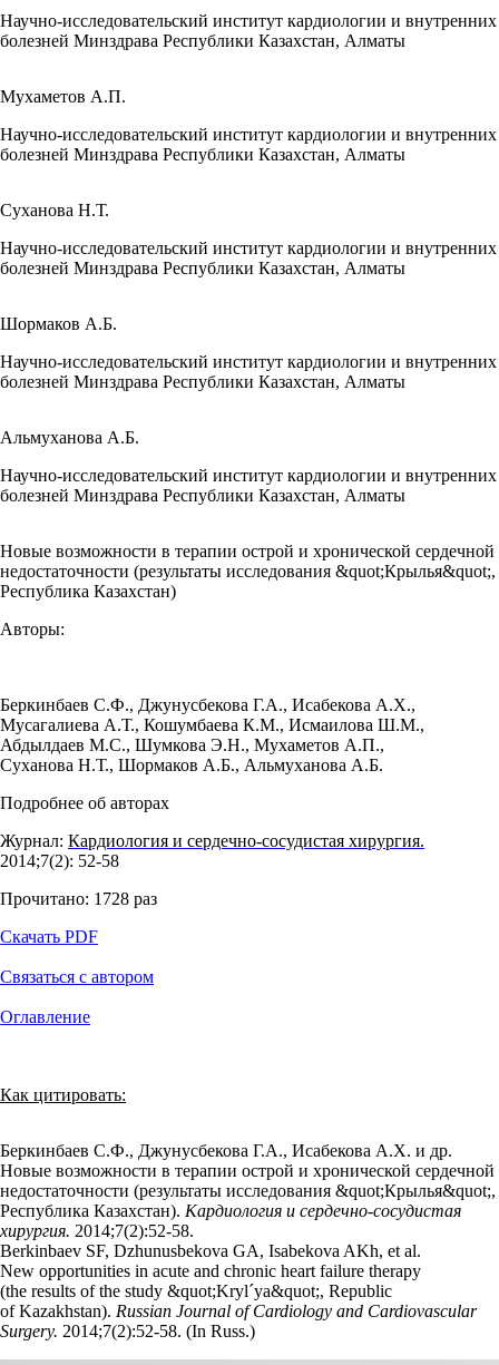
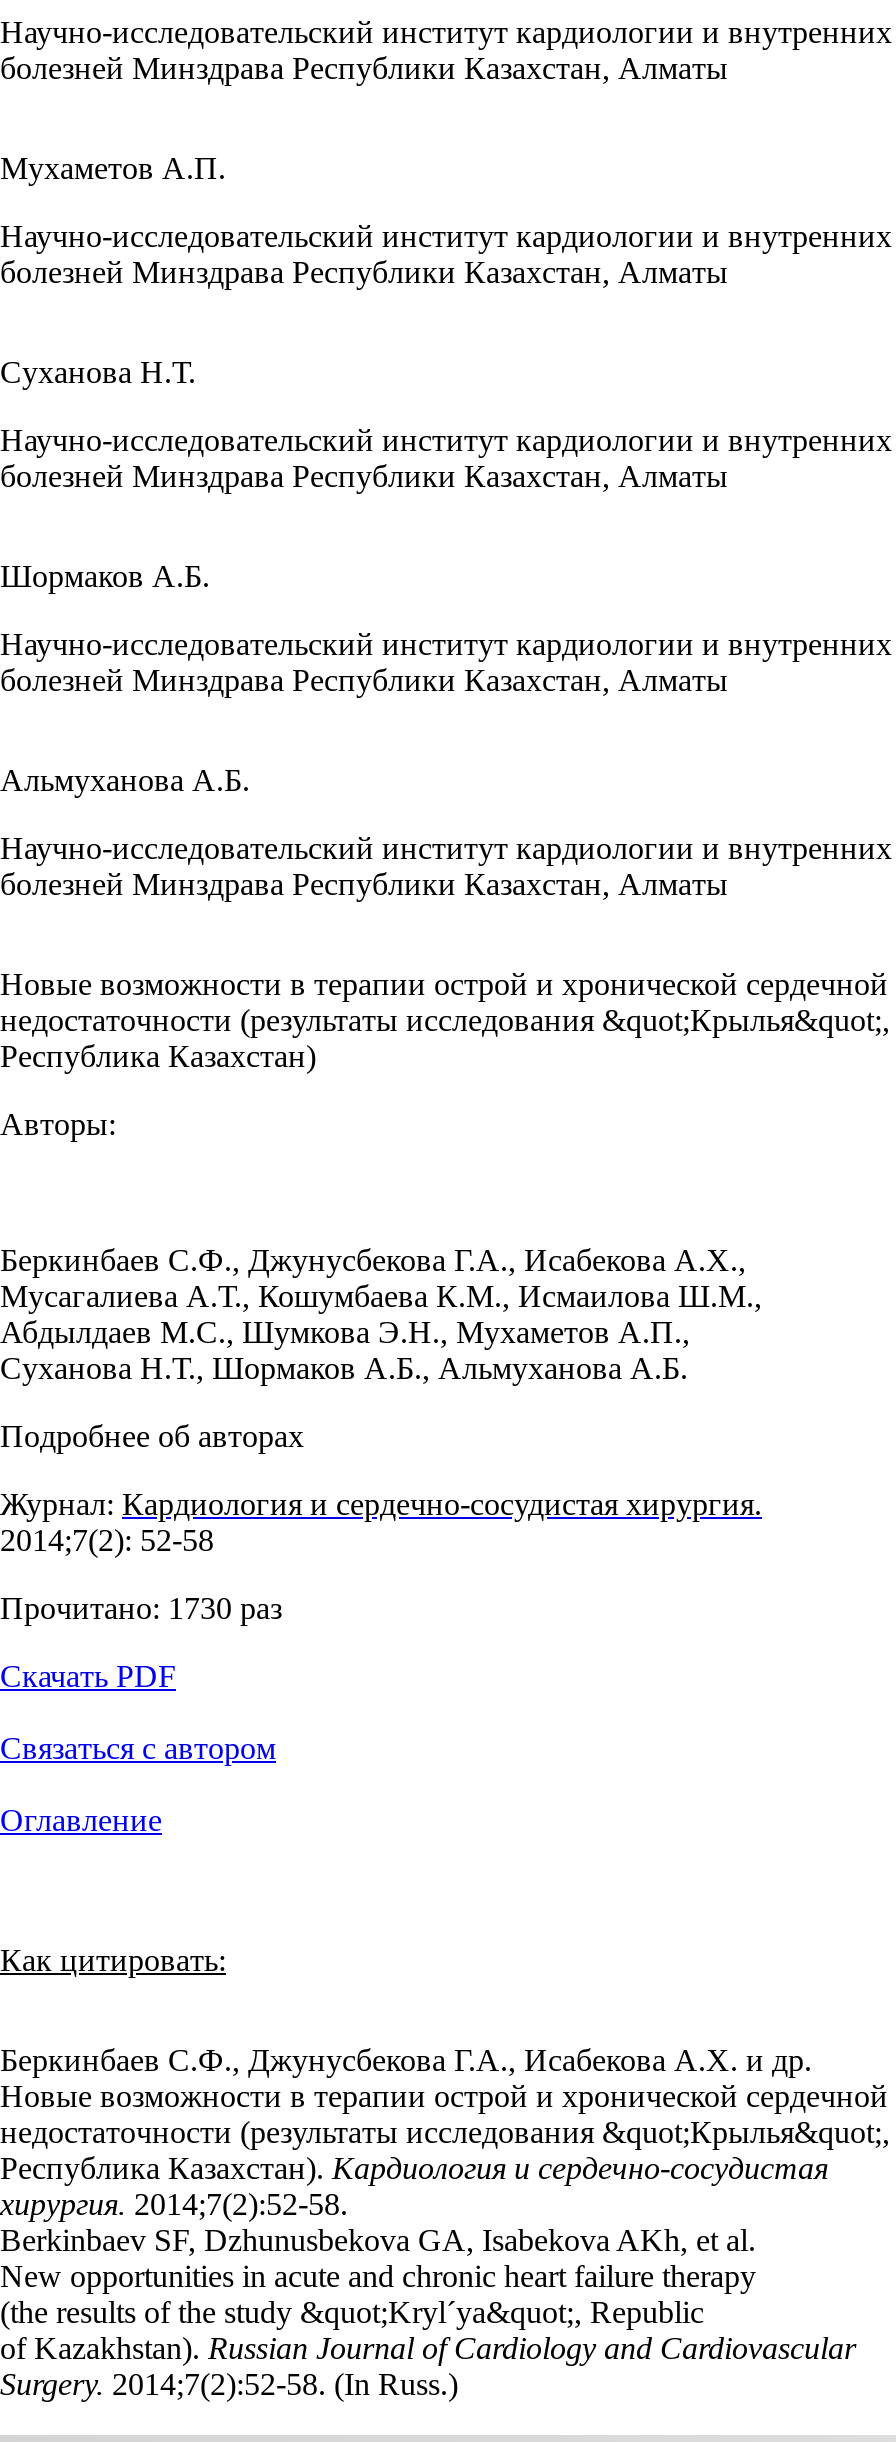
- Прочитано: 1728 раз
+ Прочитано: 1730 раз
